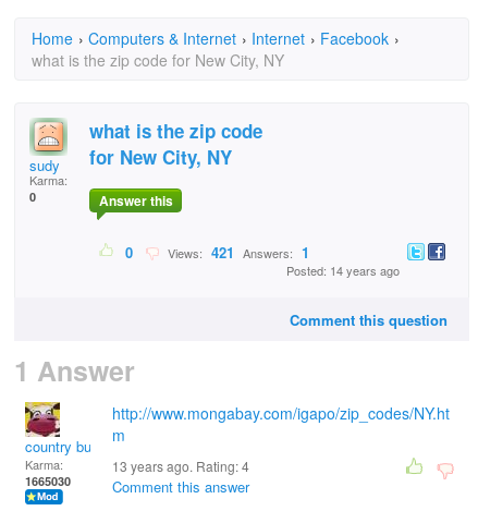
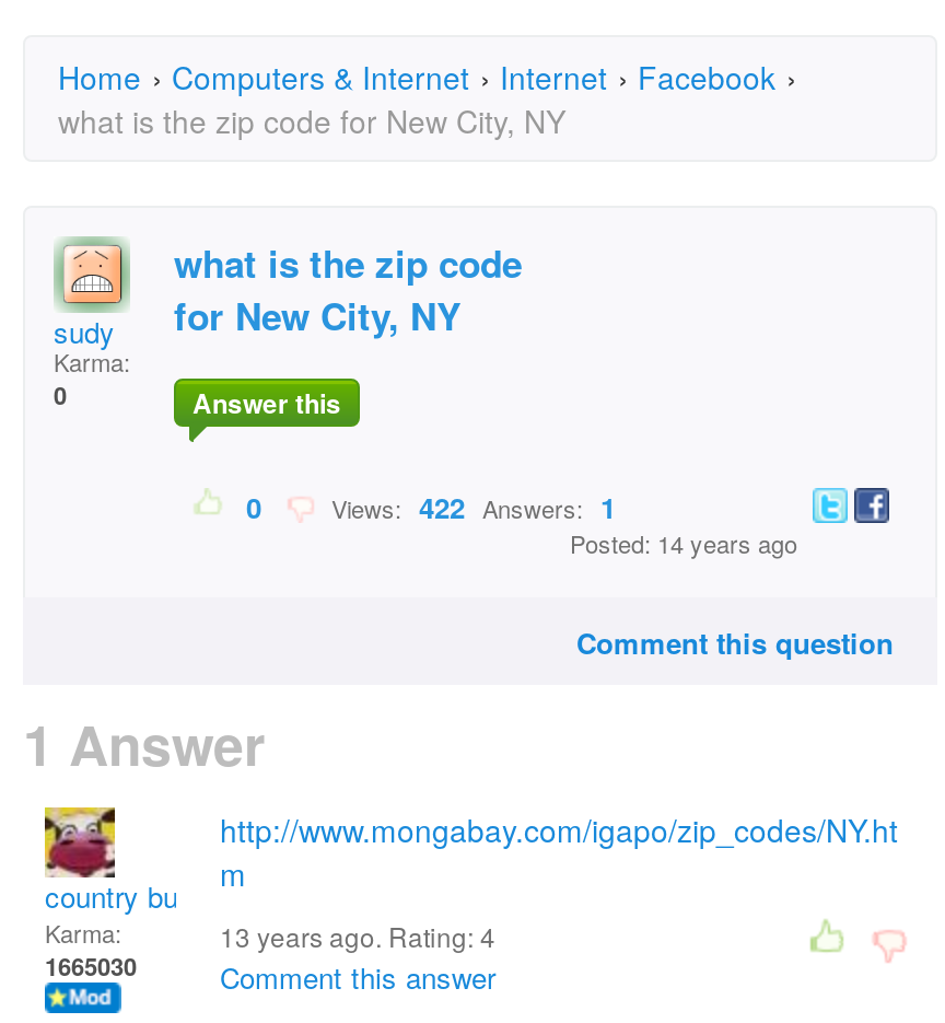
- Views: 421 Answers: 1
+ Views: 422 Answers: 1
